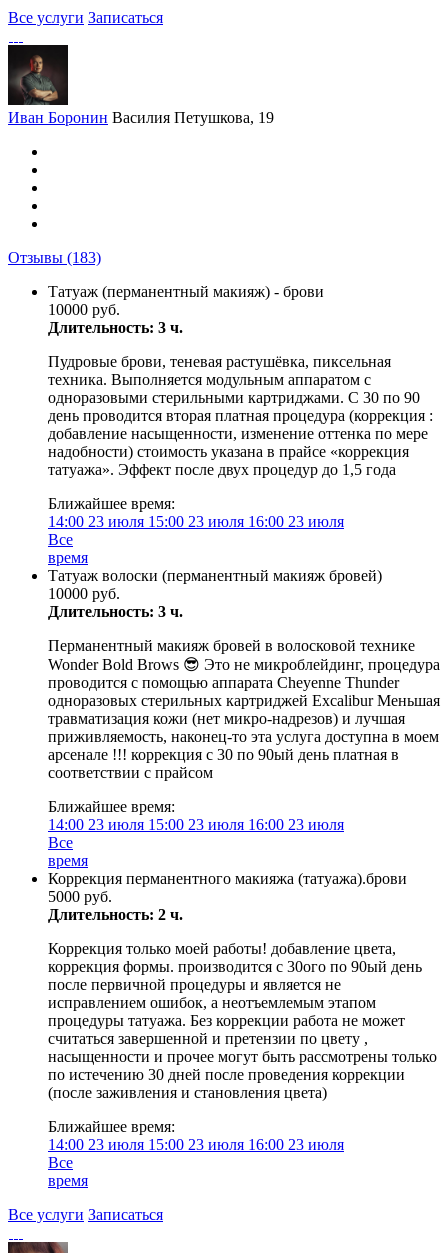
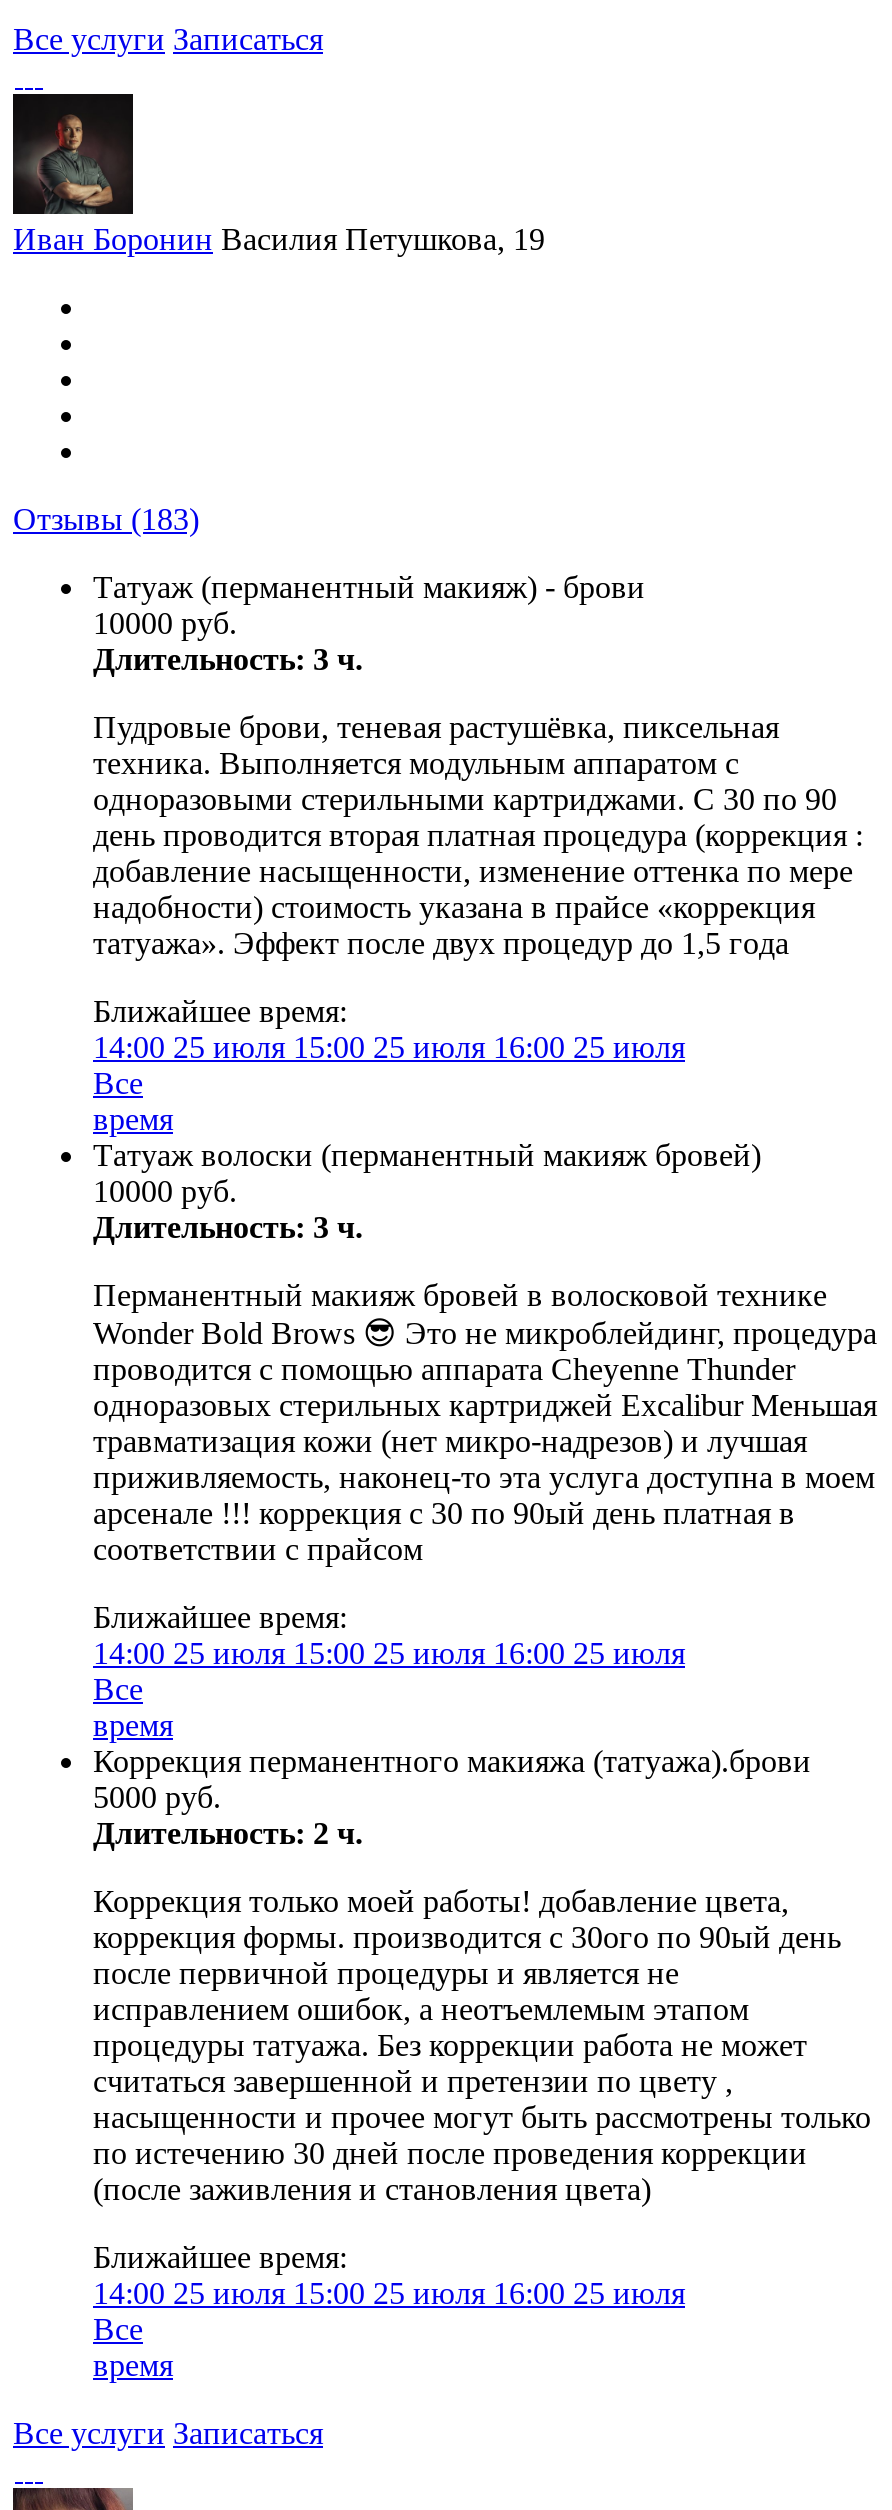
- 14:00 23 июля 15:00 23 июля 16:00 23 июля
+ 14:00 25 июля 15:00 25 июля 16:00 25 июля

- 14:00 23 июля 15:00 23 июля 16:00 23 июля
+ 14:00 25 июля 15:00 25 июля 16:00 25 июля

- 14:00 23 июля 15:00 23 июля 16:00 23 июля
+ 14:00 25 июля 15:00 25 июля 16:00 25 июля
